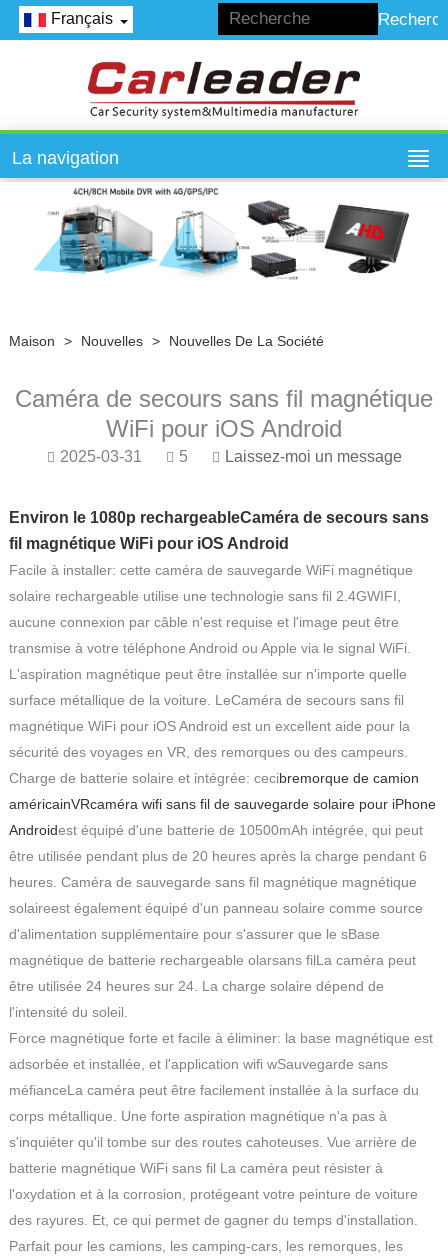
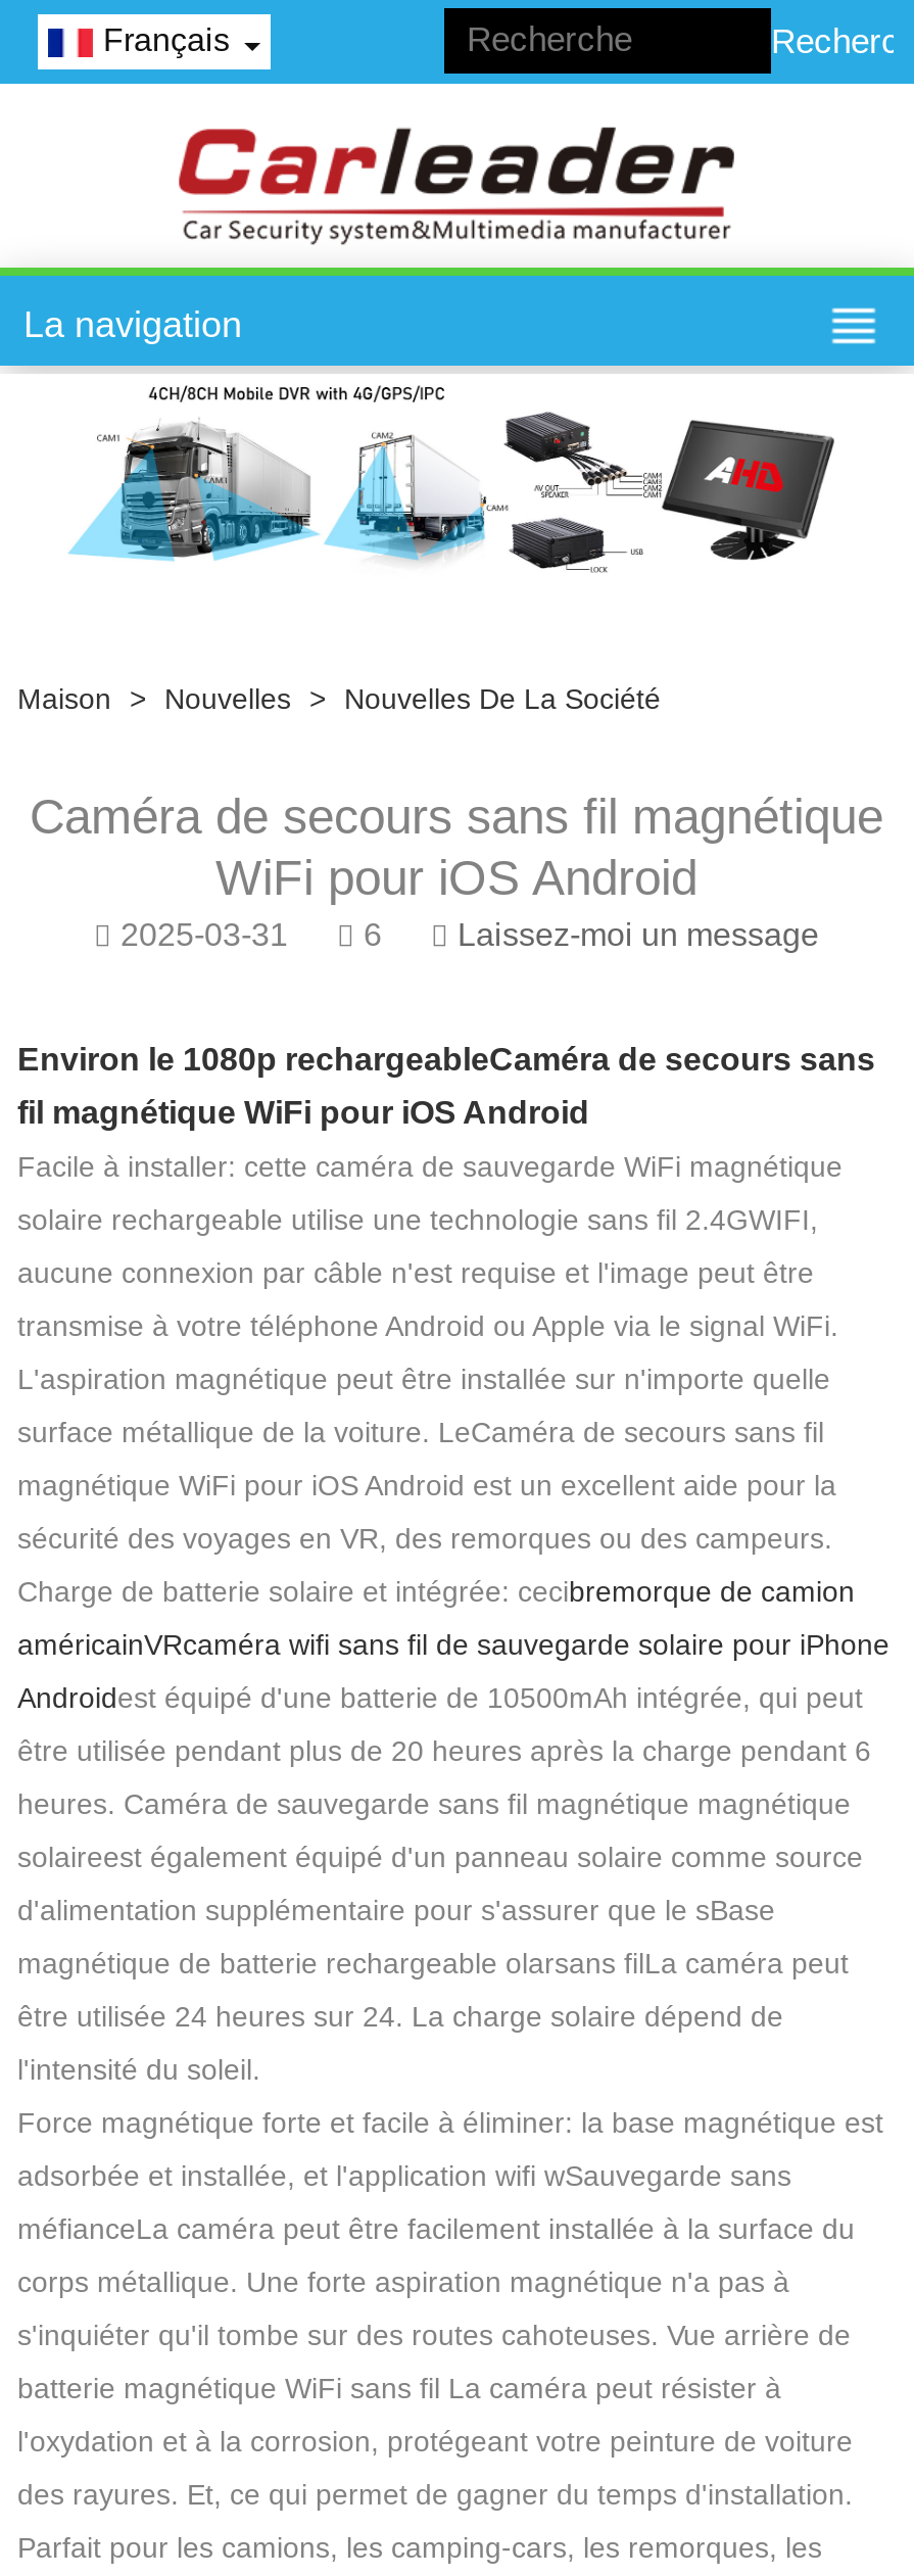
- 2025-03-31 5
+ 2025-03-31 6
